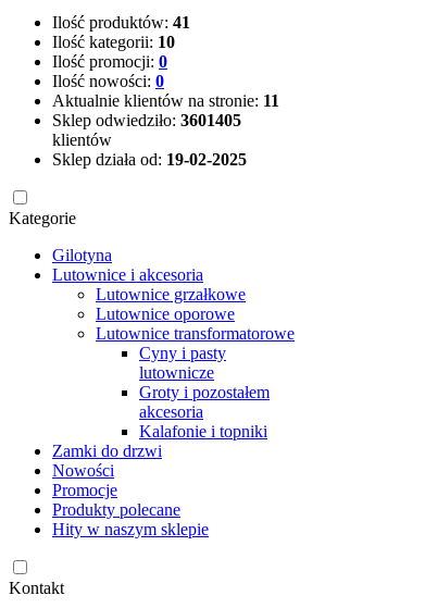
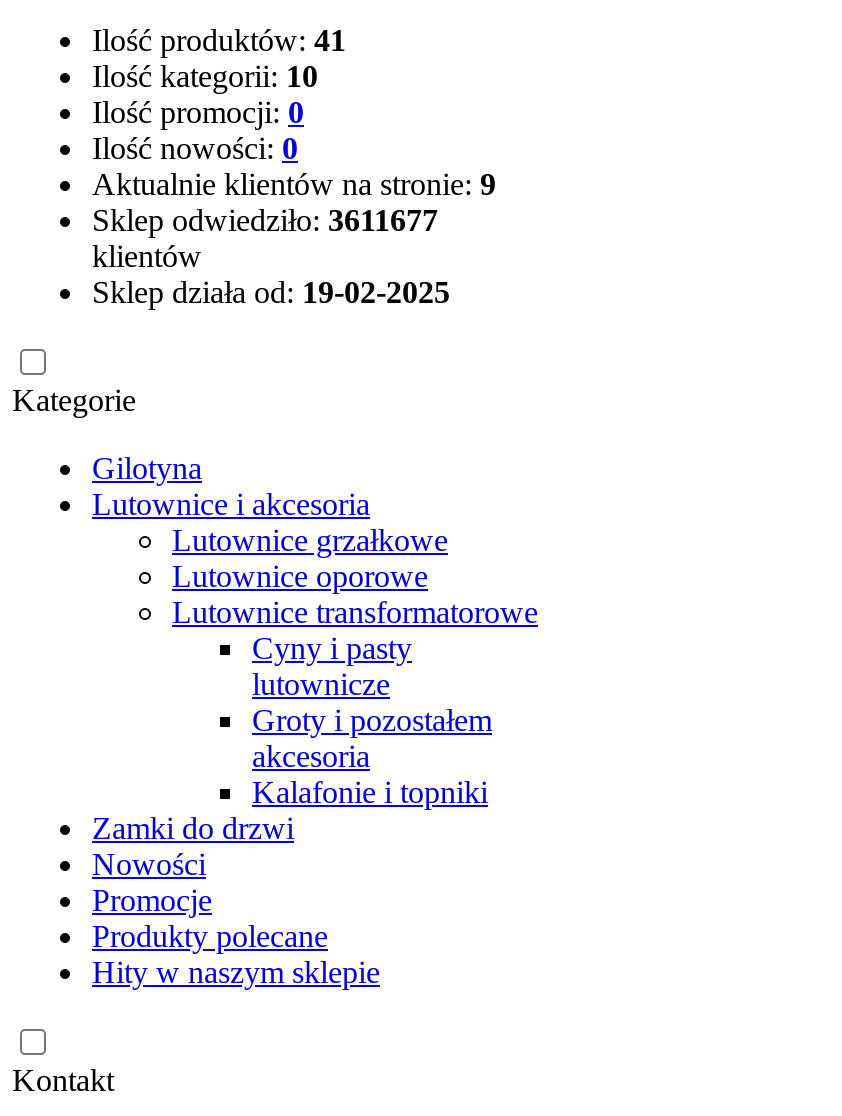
- Aktualnie klientów na stronie: 11
+ Aktualnie klientów na stronie: 9

- Sklep odwiedziło: 3601405
+ Sklep odwiedziło: 3611677
